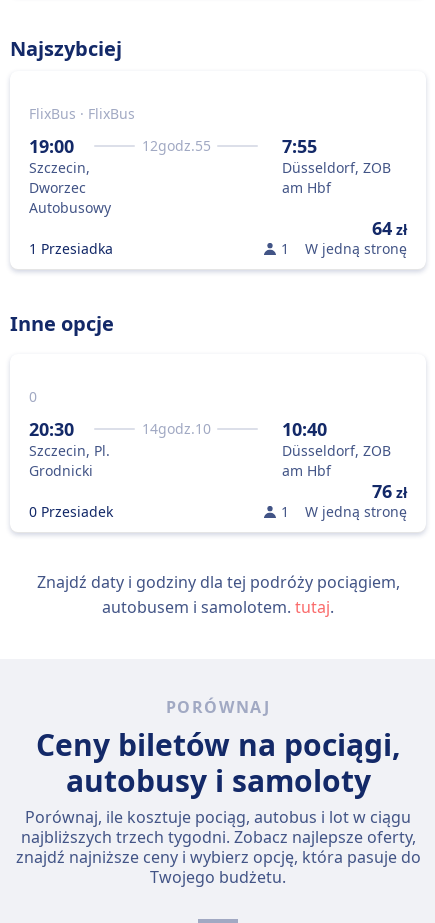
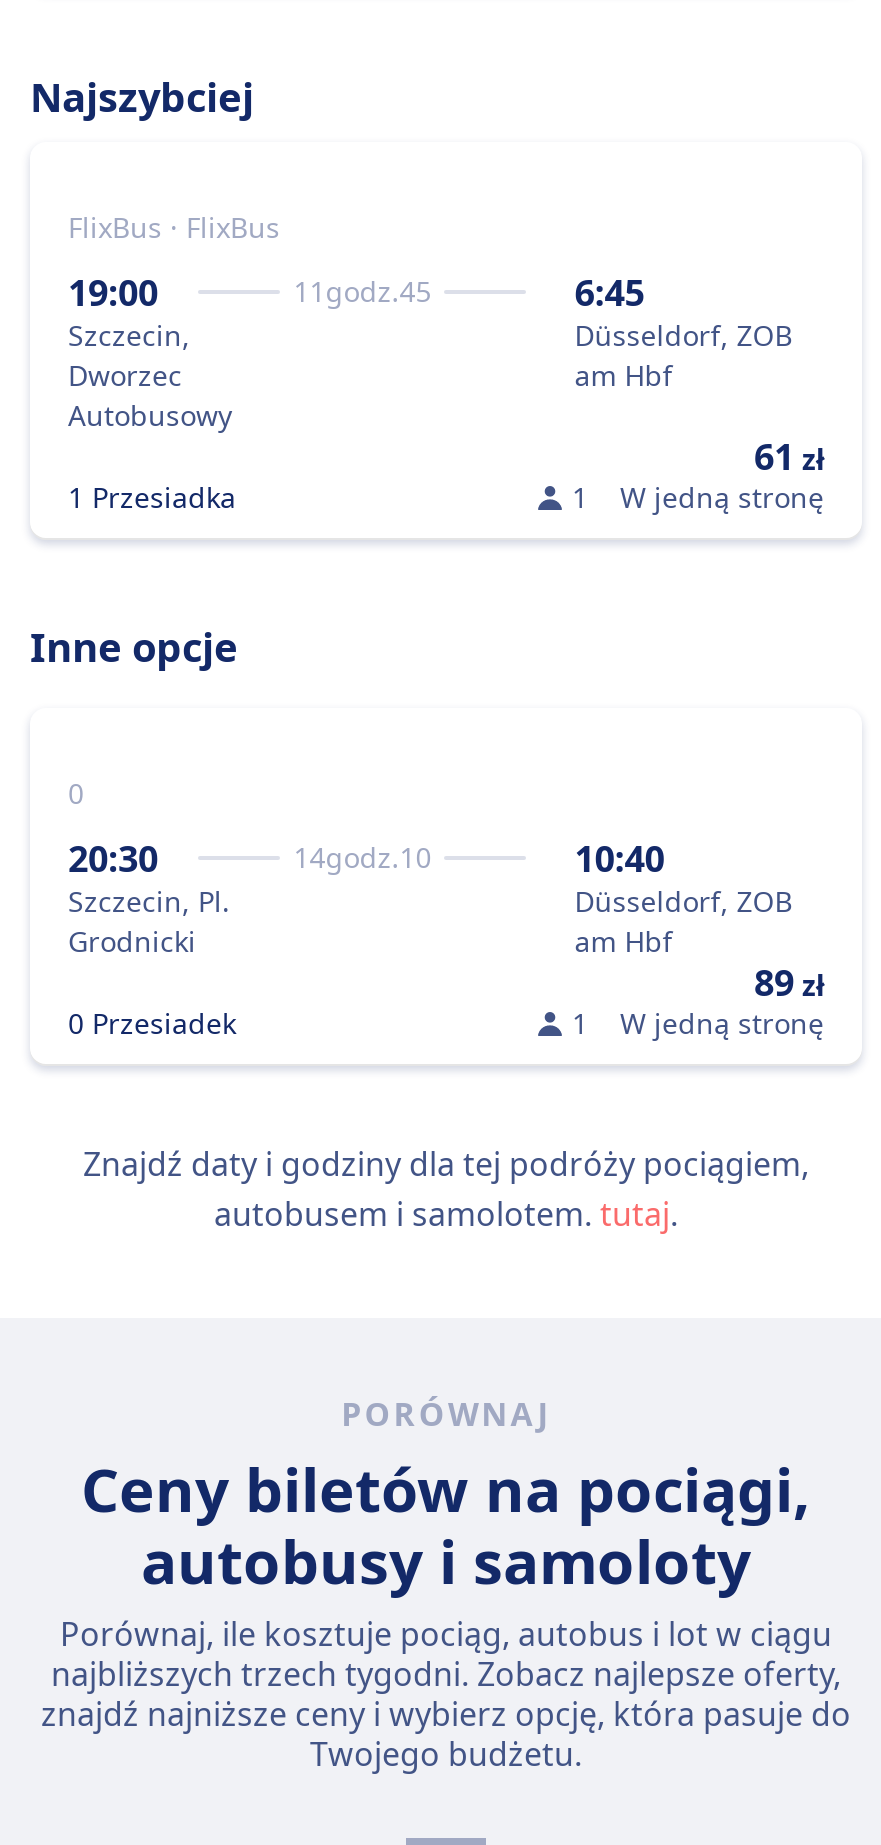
- 12 godz.55
+ 11 godz.45

- 7:55
+ 6:45

- 64 zł
+ 61 zł

- 76 zł
+ 89 zł
